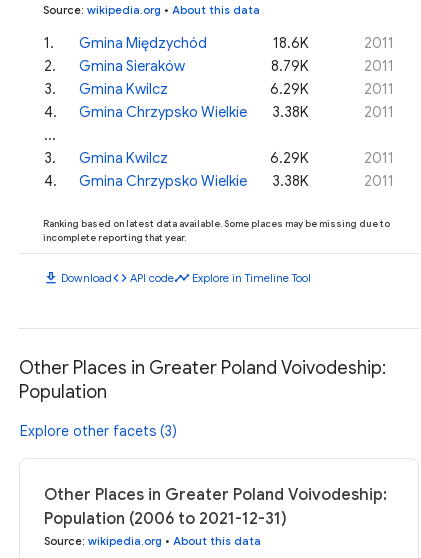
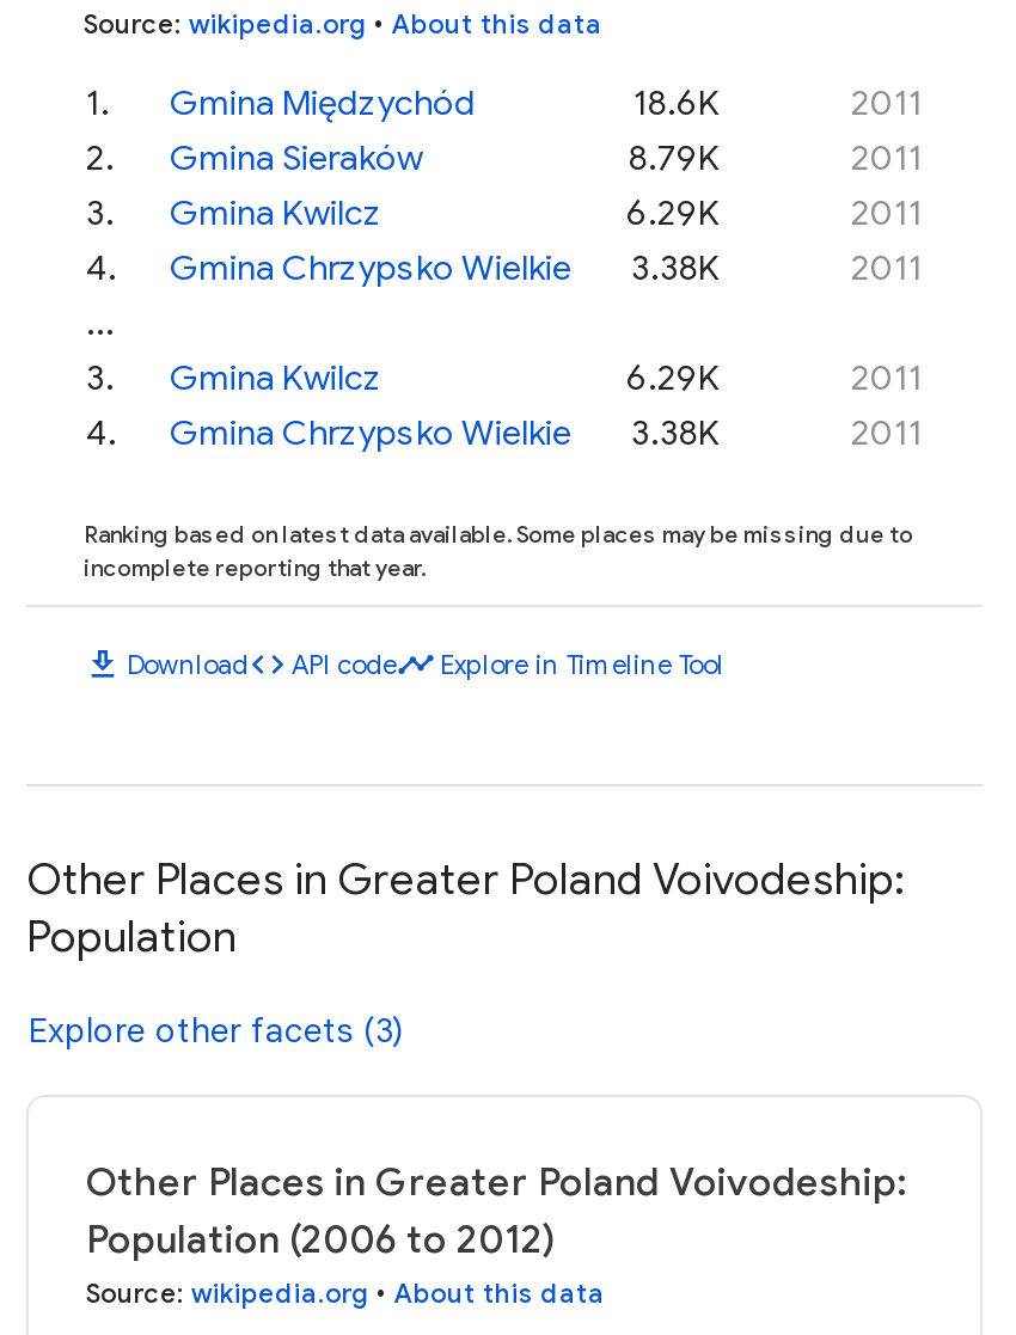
- Population (2006 to 2021-12-31)
+ Population (2006 to 2012)
